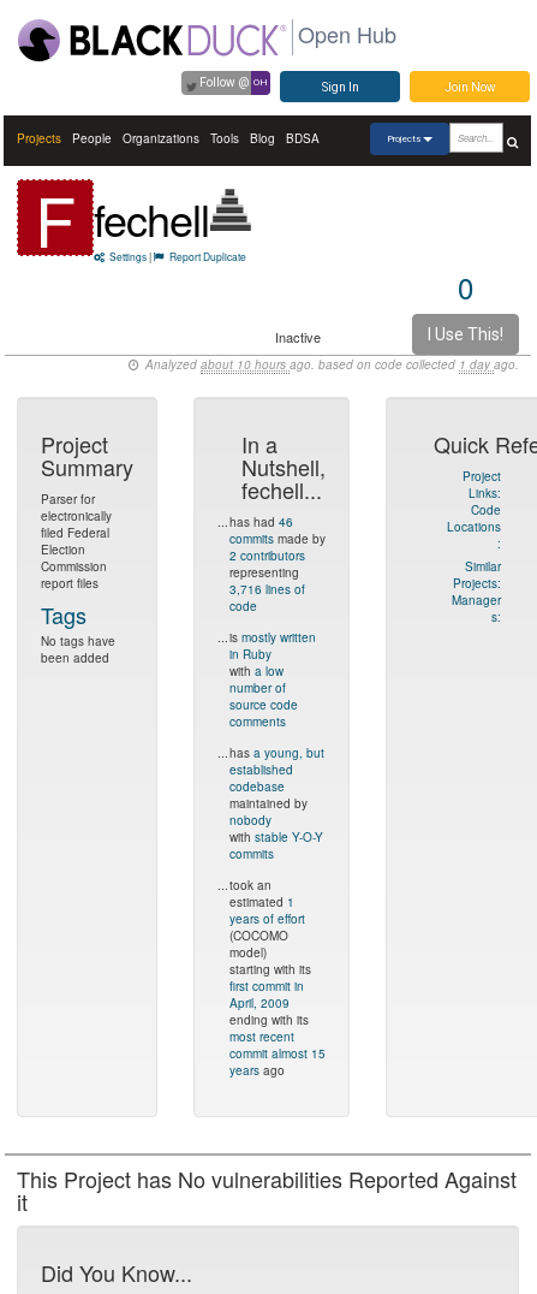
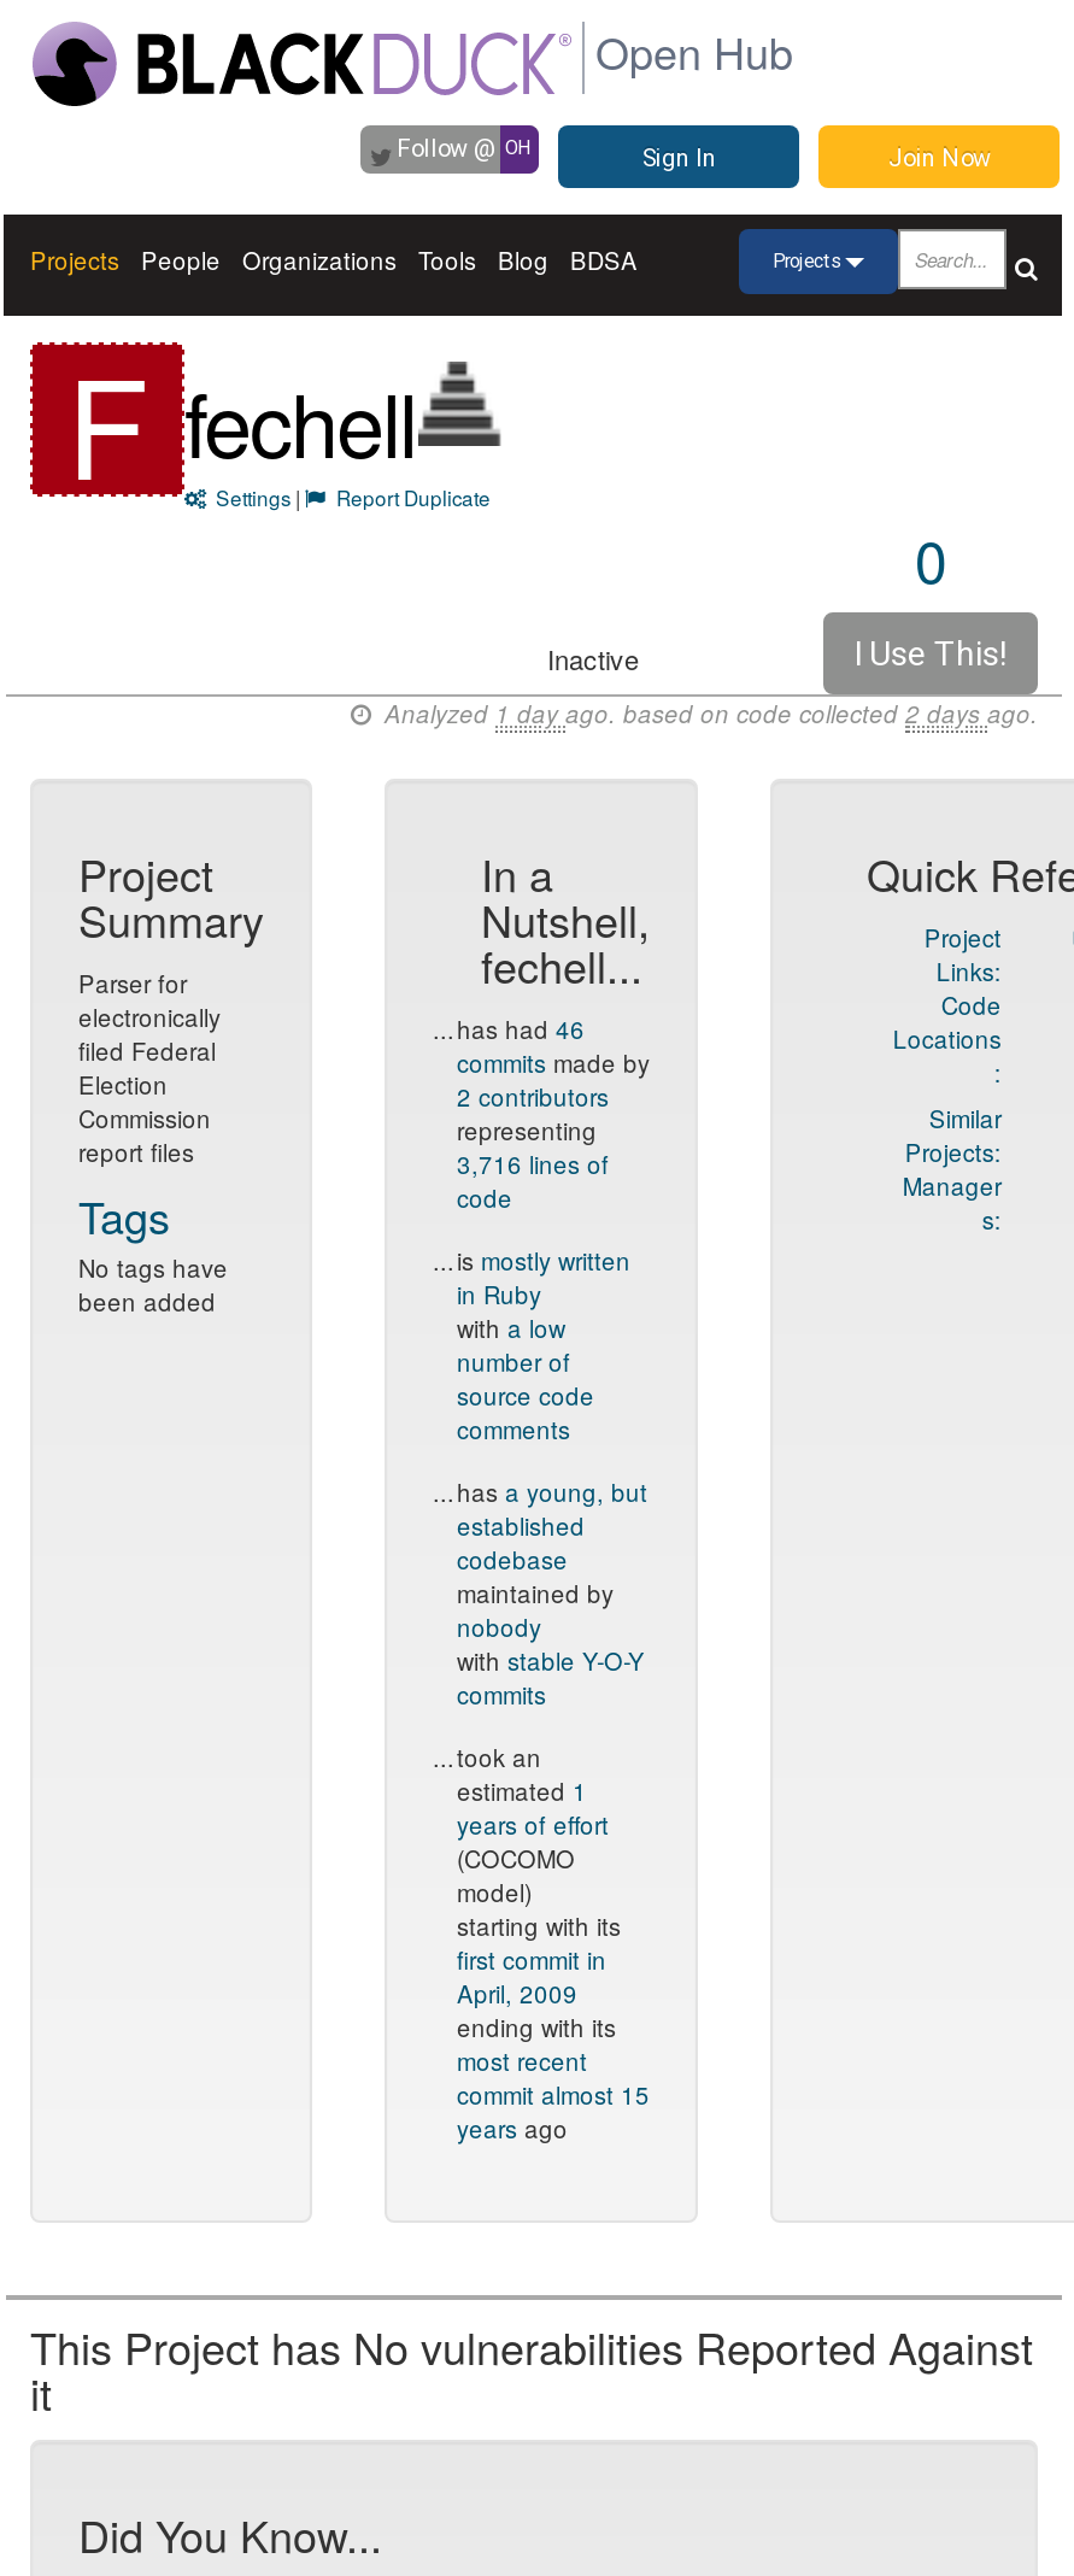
- Analyzedabout 10 hoursago. based on code collected1 dayago.
+ Analyzed1 dayago. based on code collected2 daysago.
